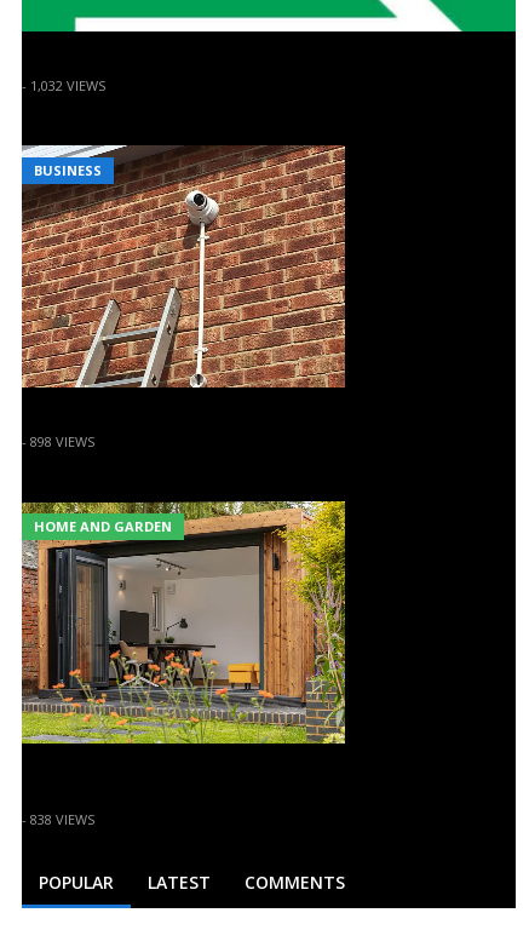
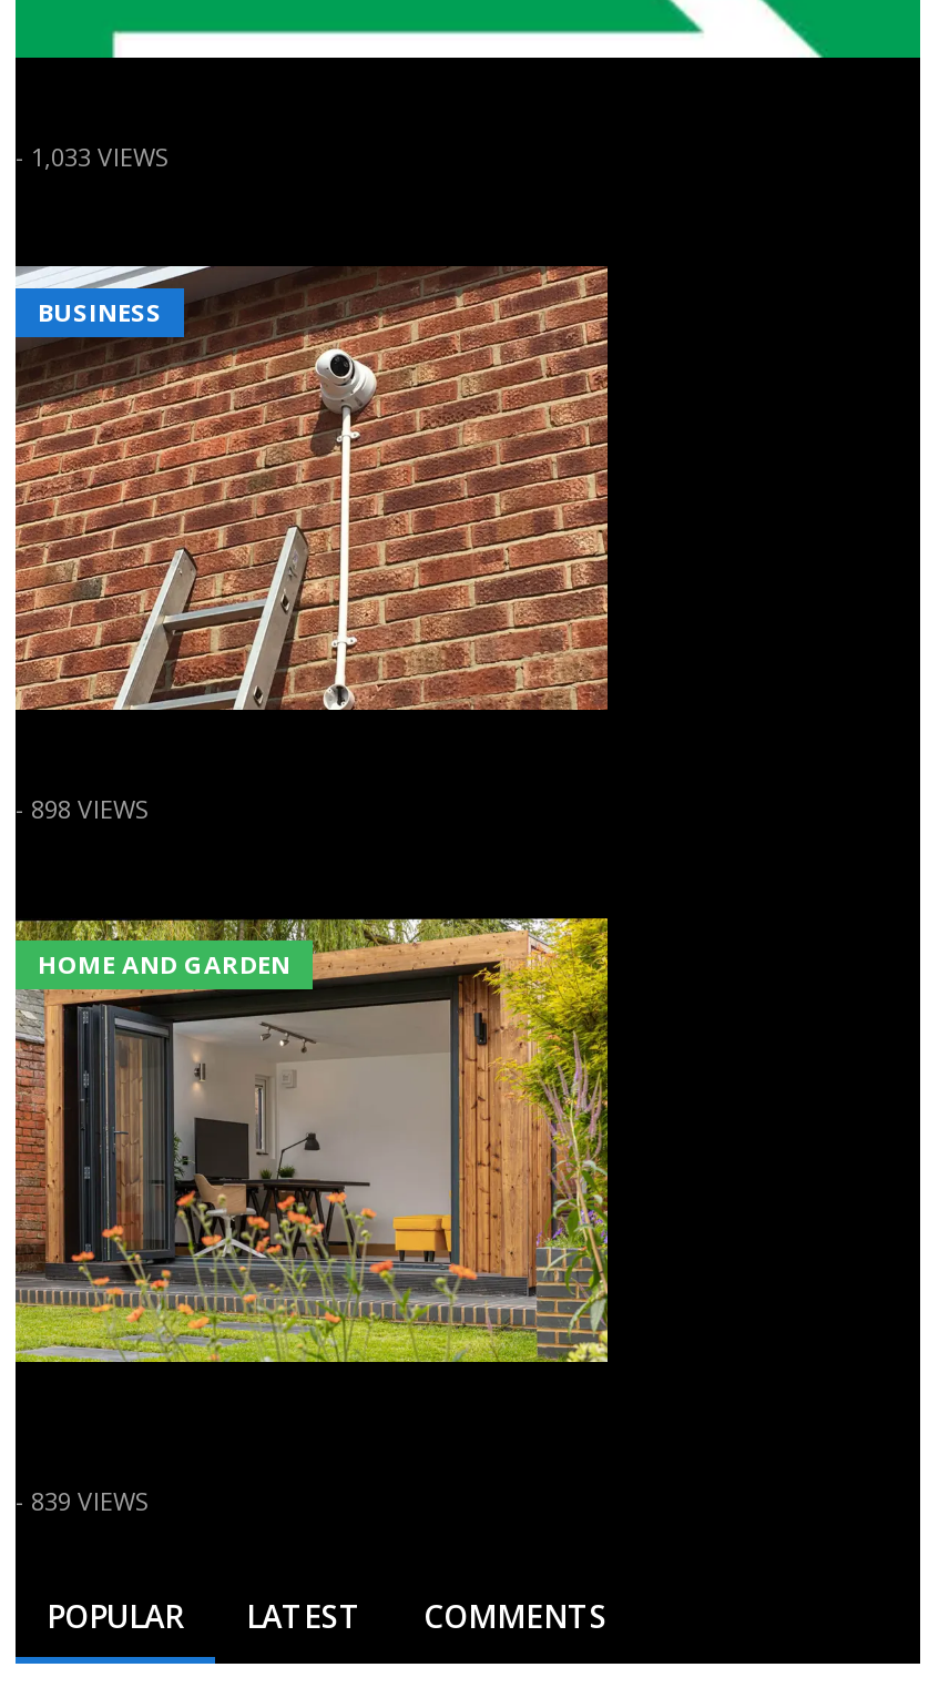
- - 1,032 VIEWS
+ - 1,033 VIEWS

- - 838 VIEWS
+ - 839 VIEWS
